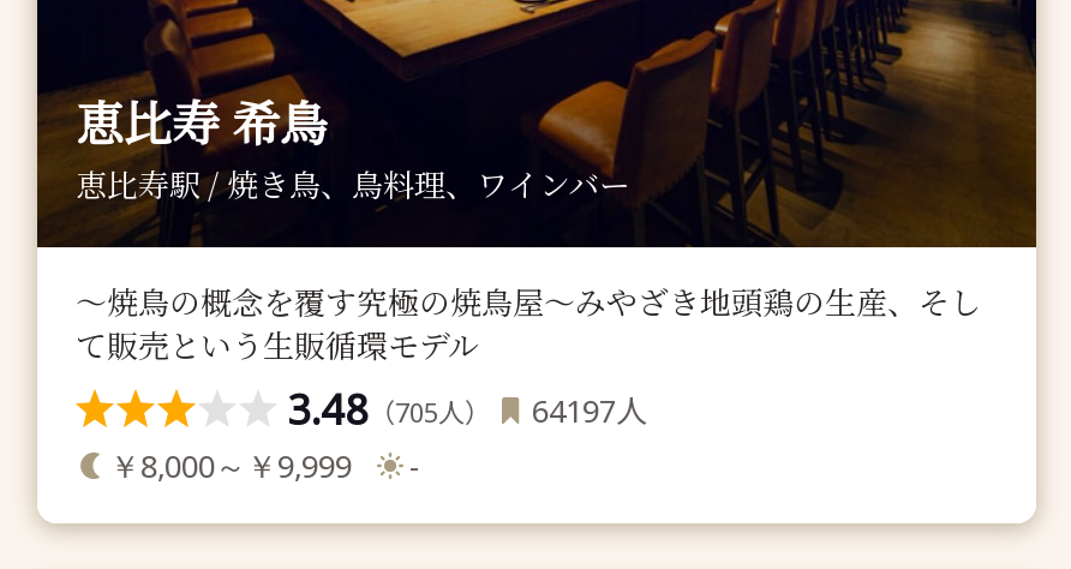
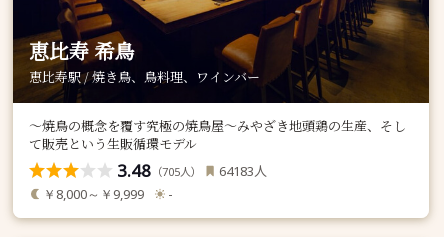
- 3.48（705人） 64197人
+ 3.48（705人） 64183人
